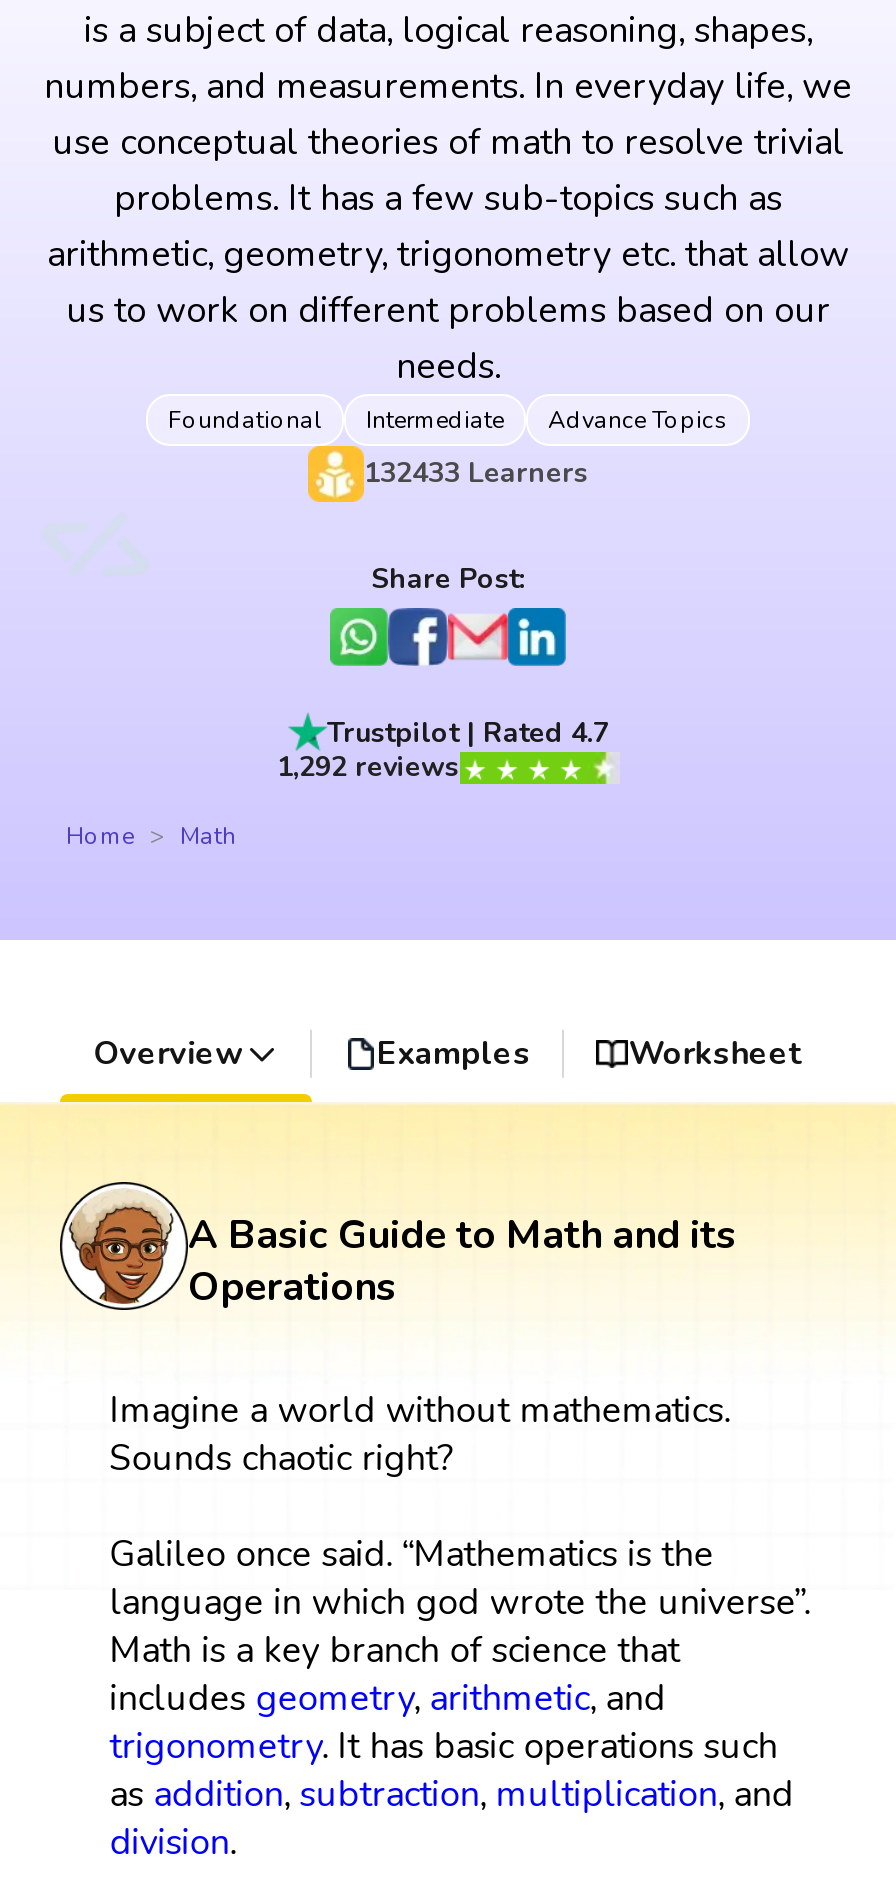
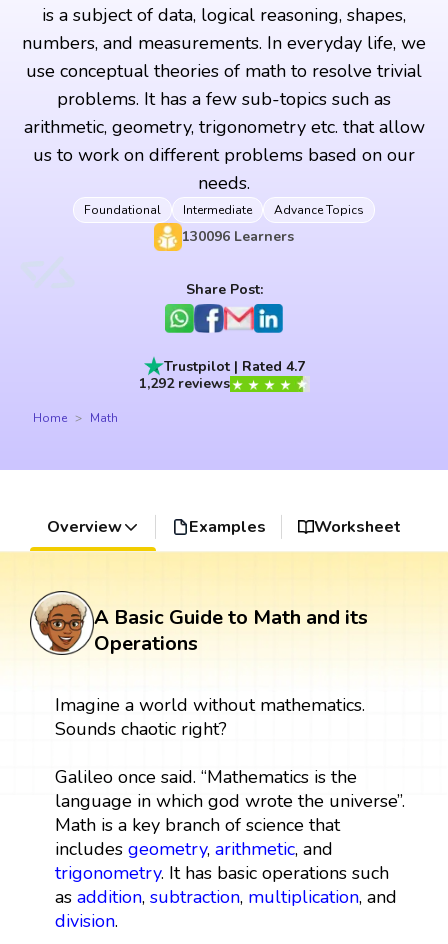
- 132433 Learners
+ 130096 Learners
